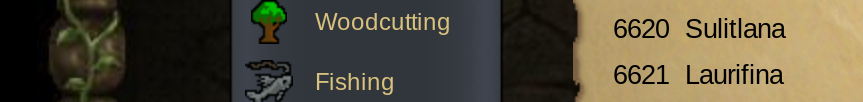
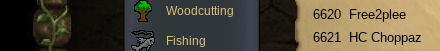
- 6620 Sulitlana
+ 6620 Free2plee

- 6621 Laurifina
+ 6621 HC Choppaz
